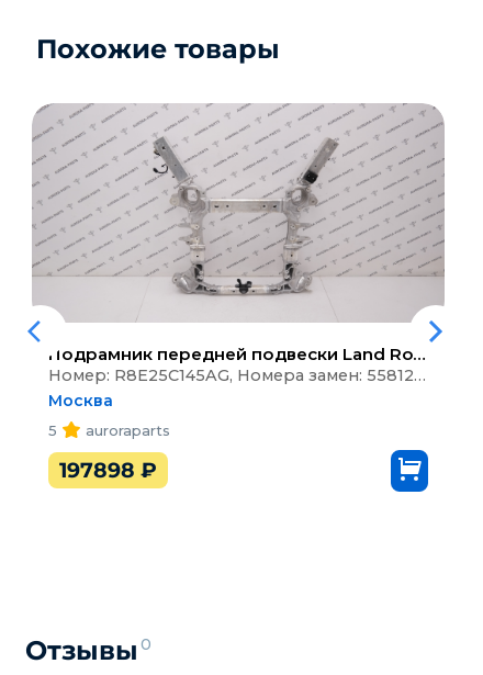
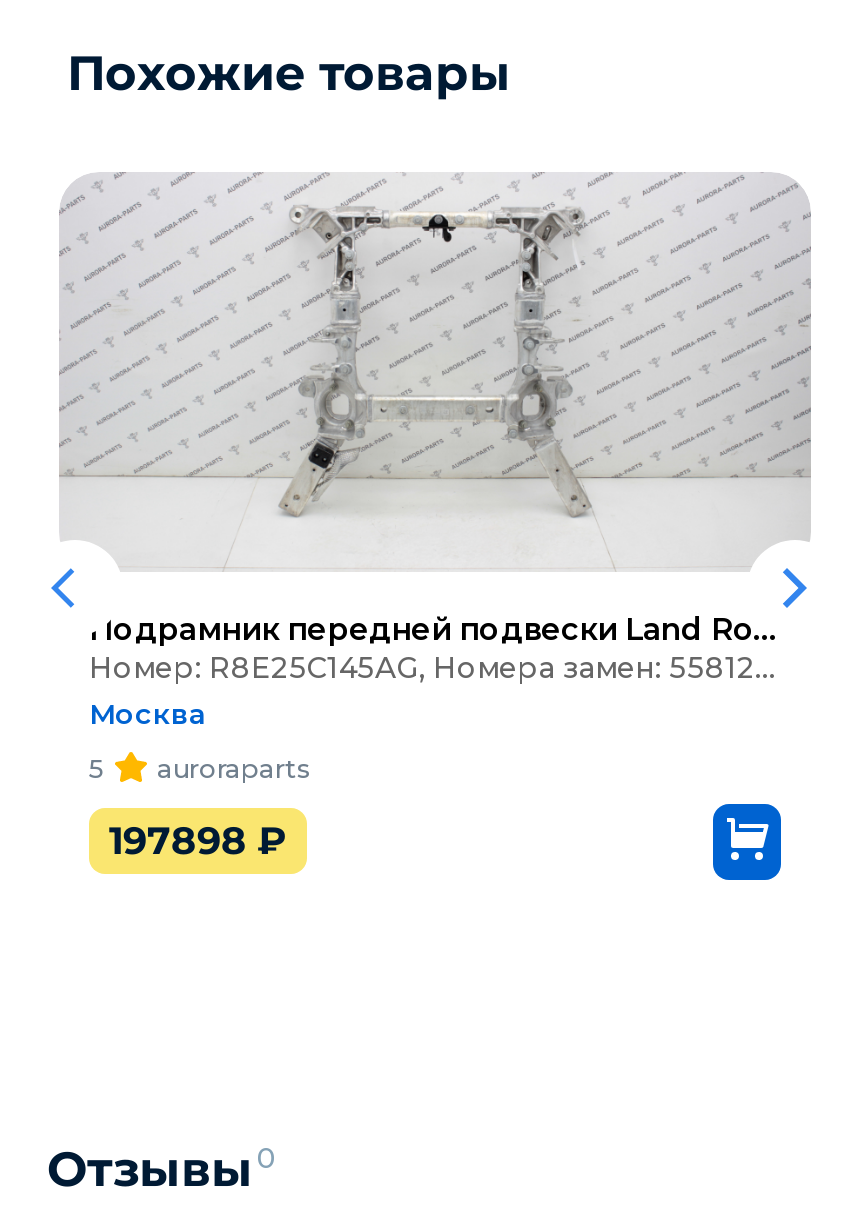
- [image]
+ [image]
